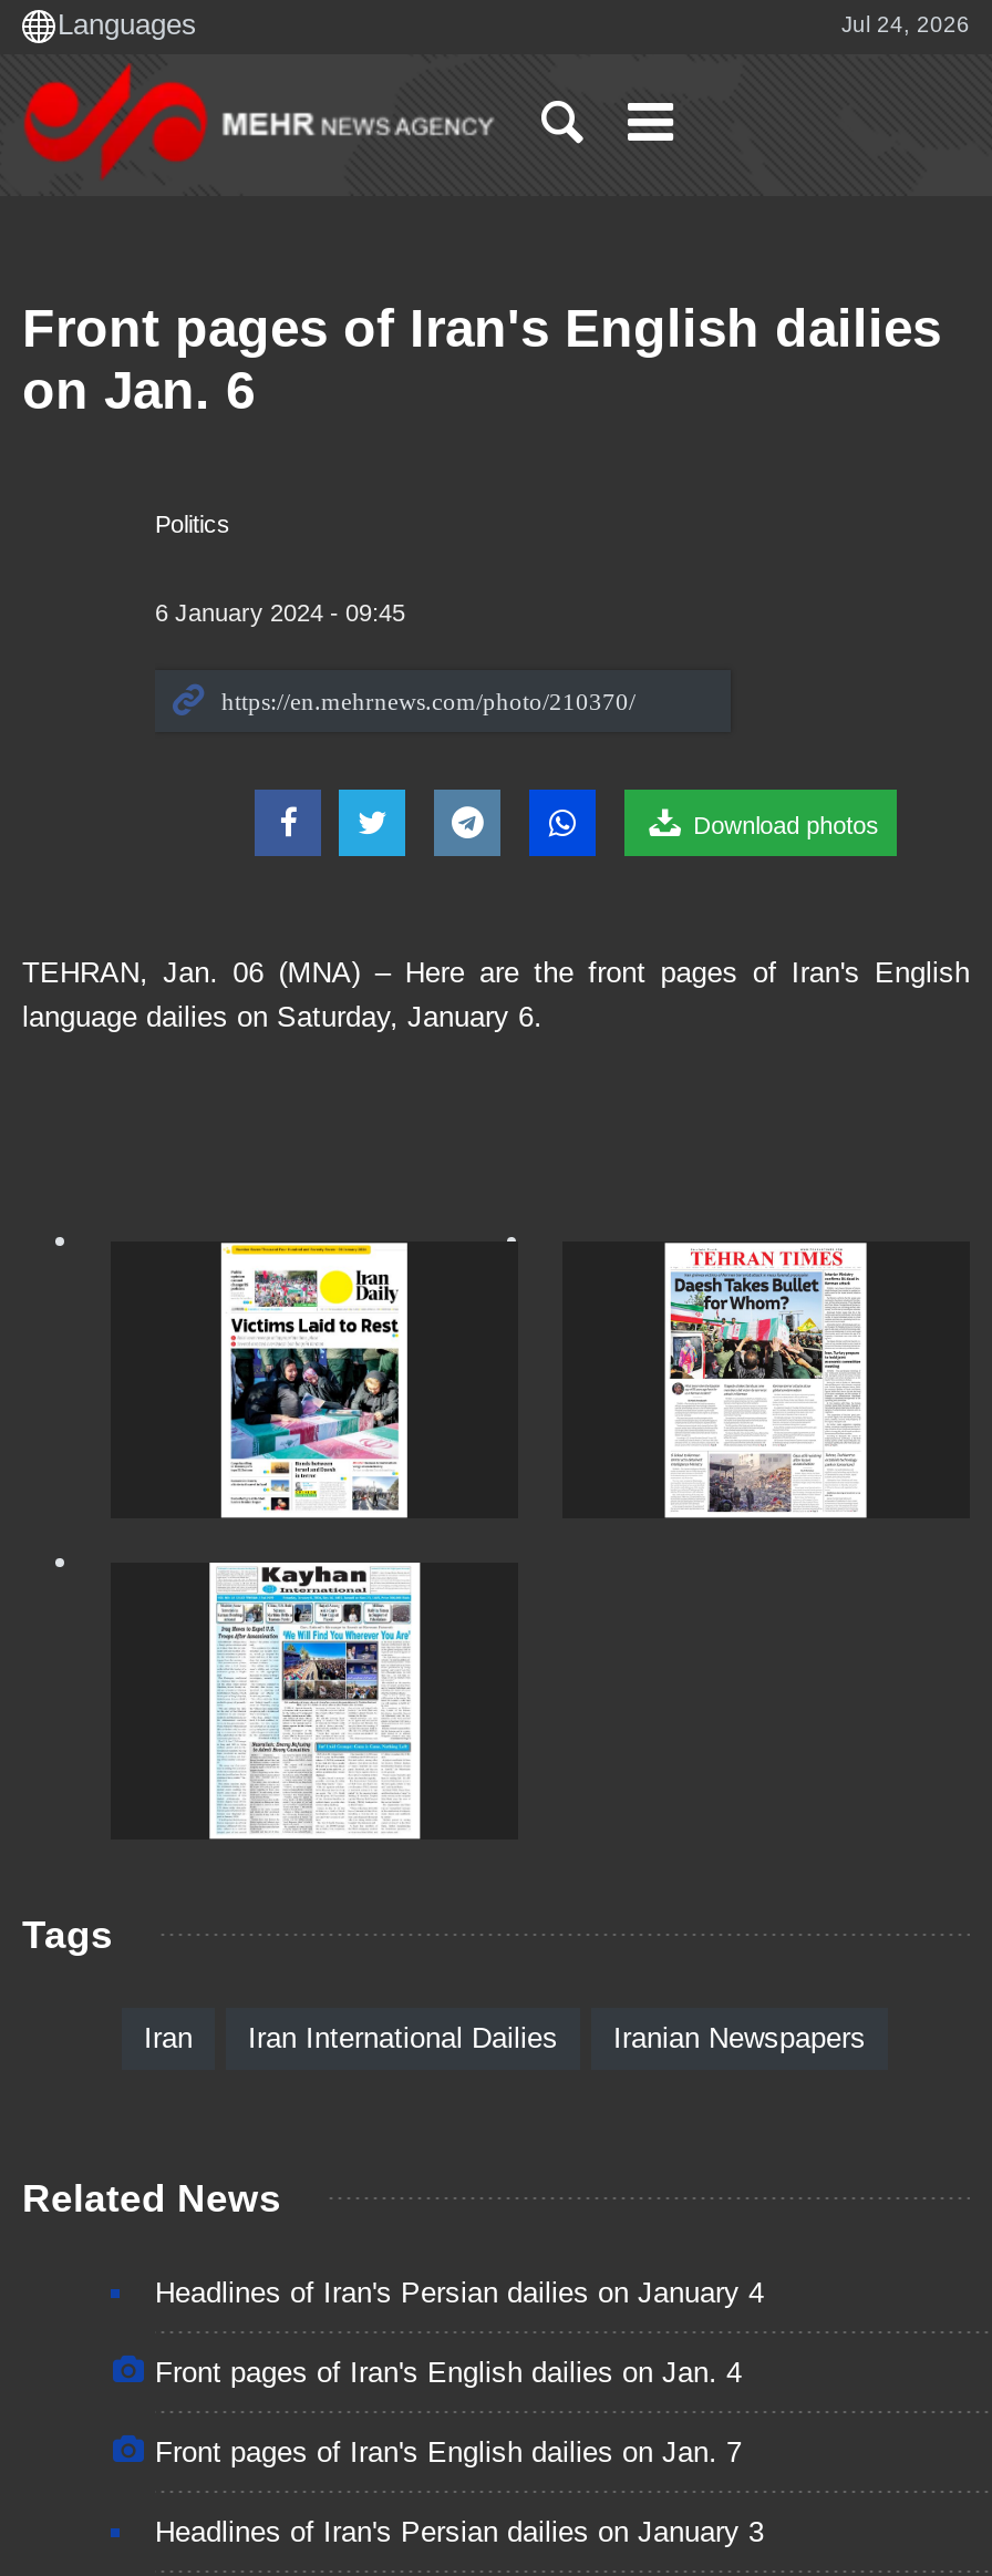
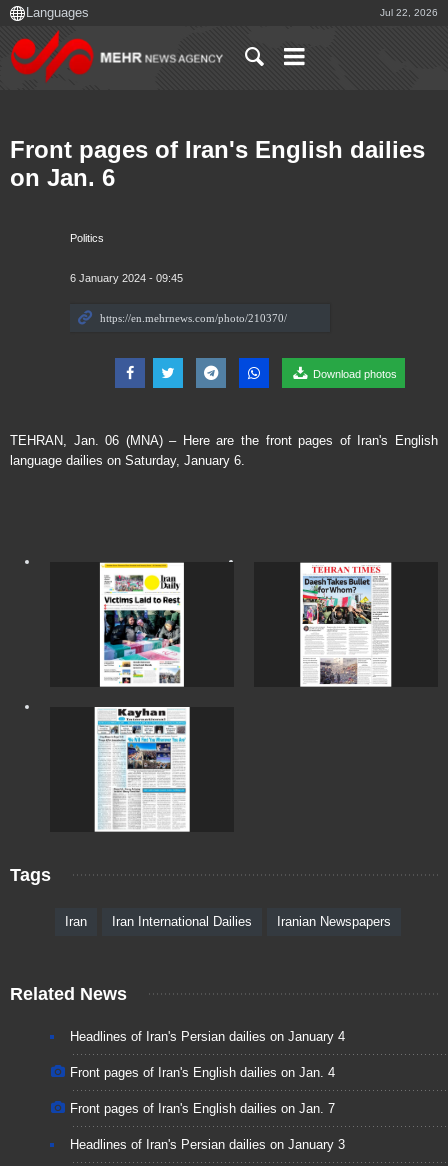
- Jul 24, 2026
+ Jul 22, 2026
